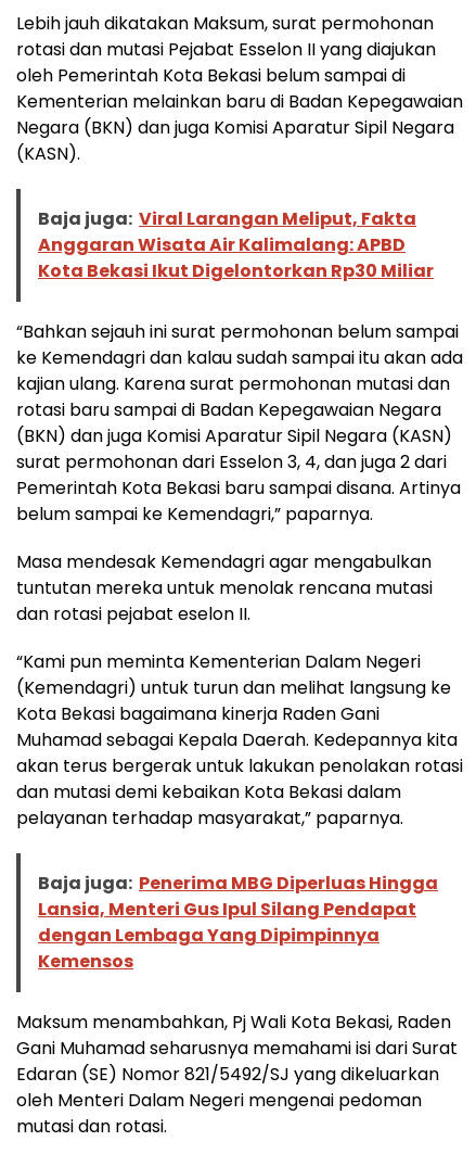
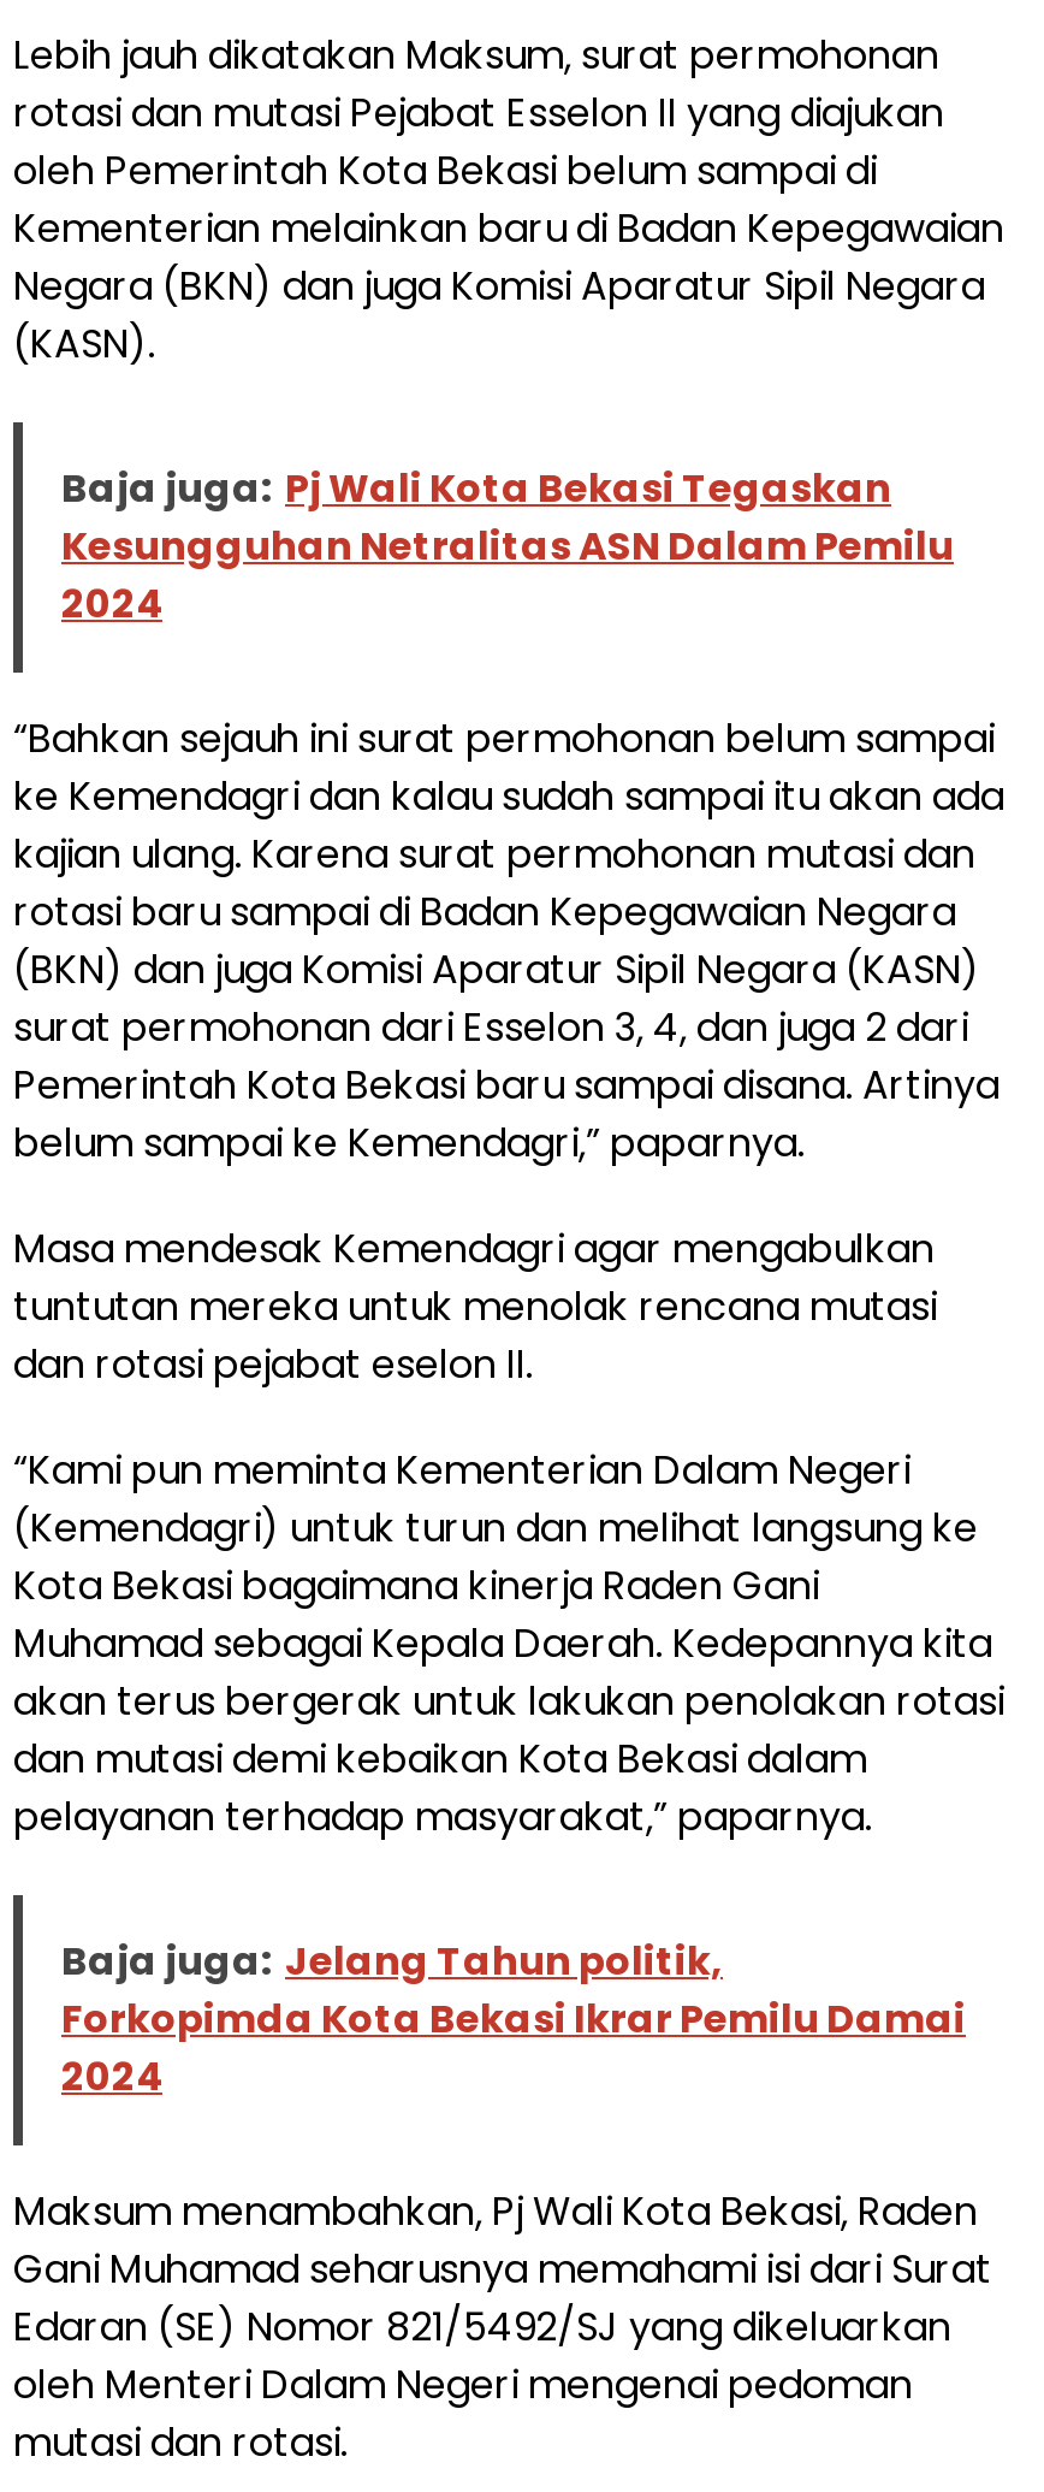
- Baja juga: Viral Larangan Meliput, Fakta
- Anggaran Wisata Air Kalimalang: APBD
- Kota Bekasi Ikut Digelontorkan Rp30 Miliar
+ Baja juga: Pj Wali Kota Bekasi Tegaskan
+ Kesungguhan Netralitas ASN Dalam Pemilu
+ 2024

- Baja juga: Penerima MBG Diperluas Hingga
- Lansia, Menteri Gus Ipul Silang Pendapat
- dengan Lembaga Yang Dipimpinnya
- Kemensos
+ Baja juga: Jelang Tahun politik,
+ Forkopimda Kota Bekasi Ikrar Pemilu Damai
+ 2024
